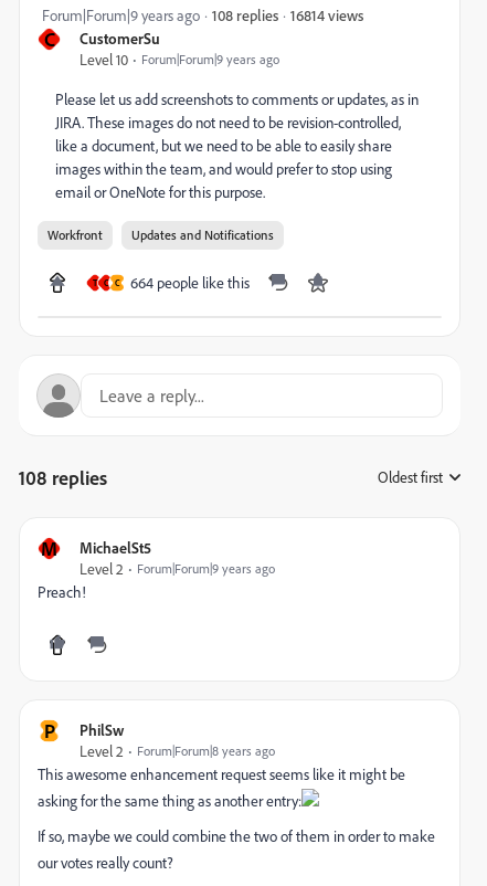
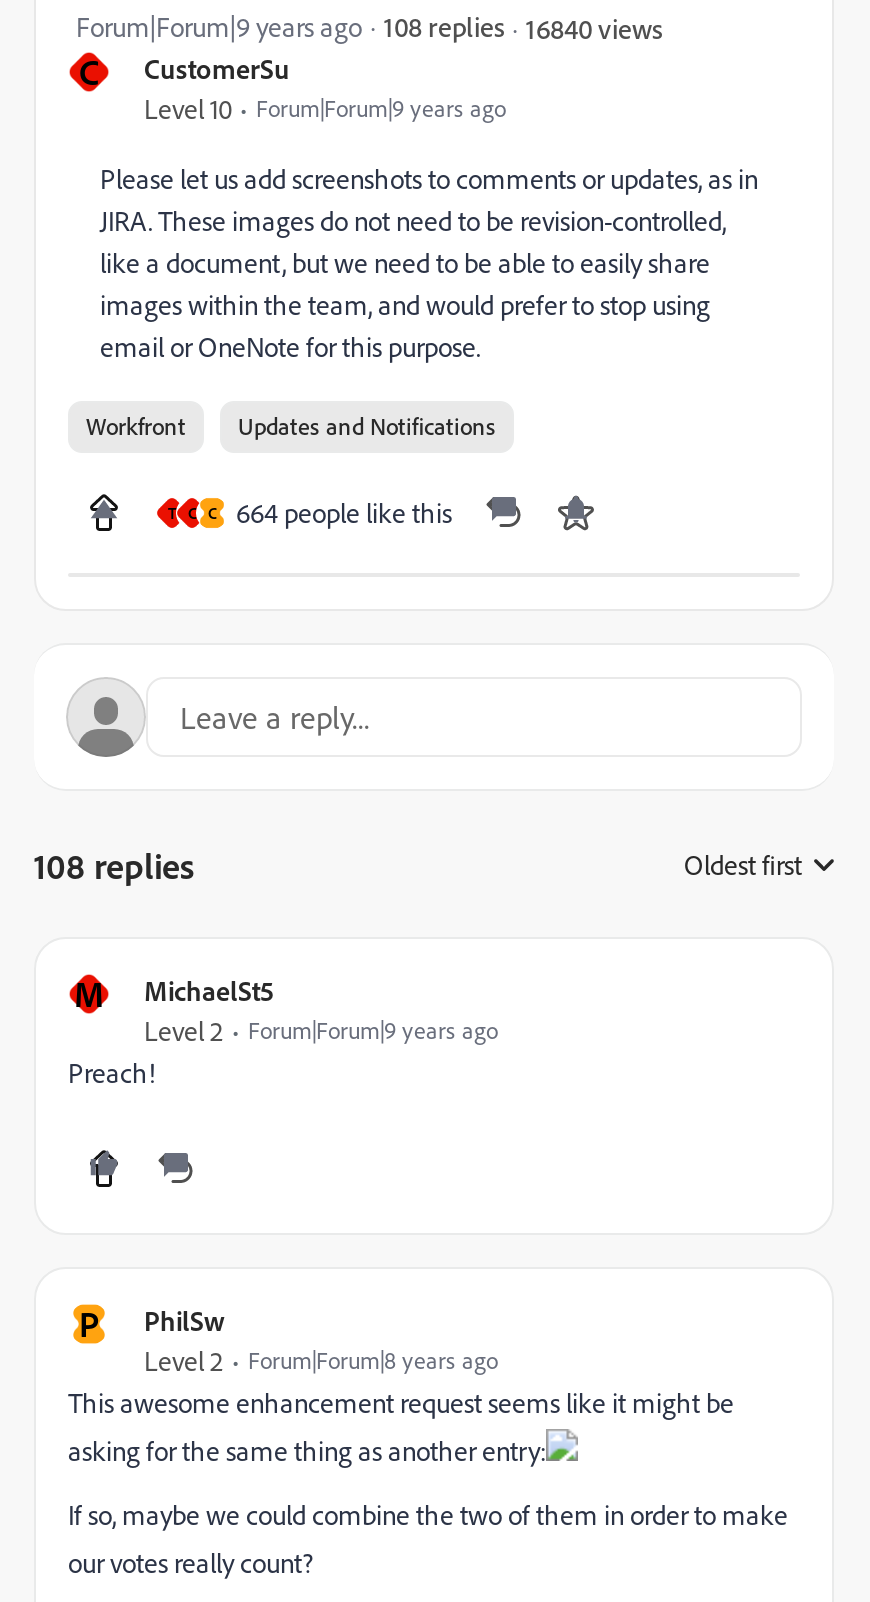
- 16814 views
+ 16840 views
